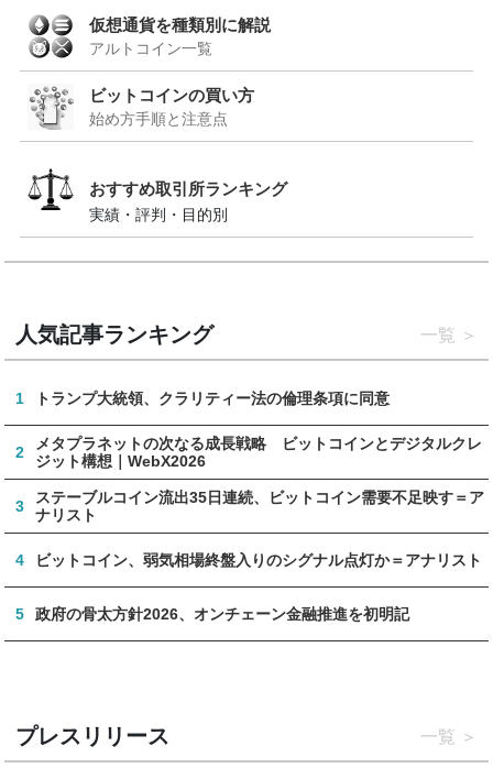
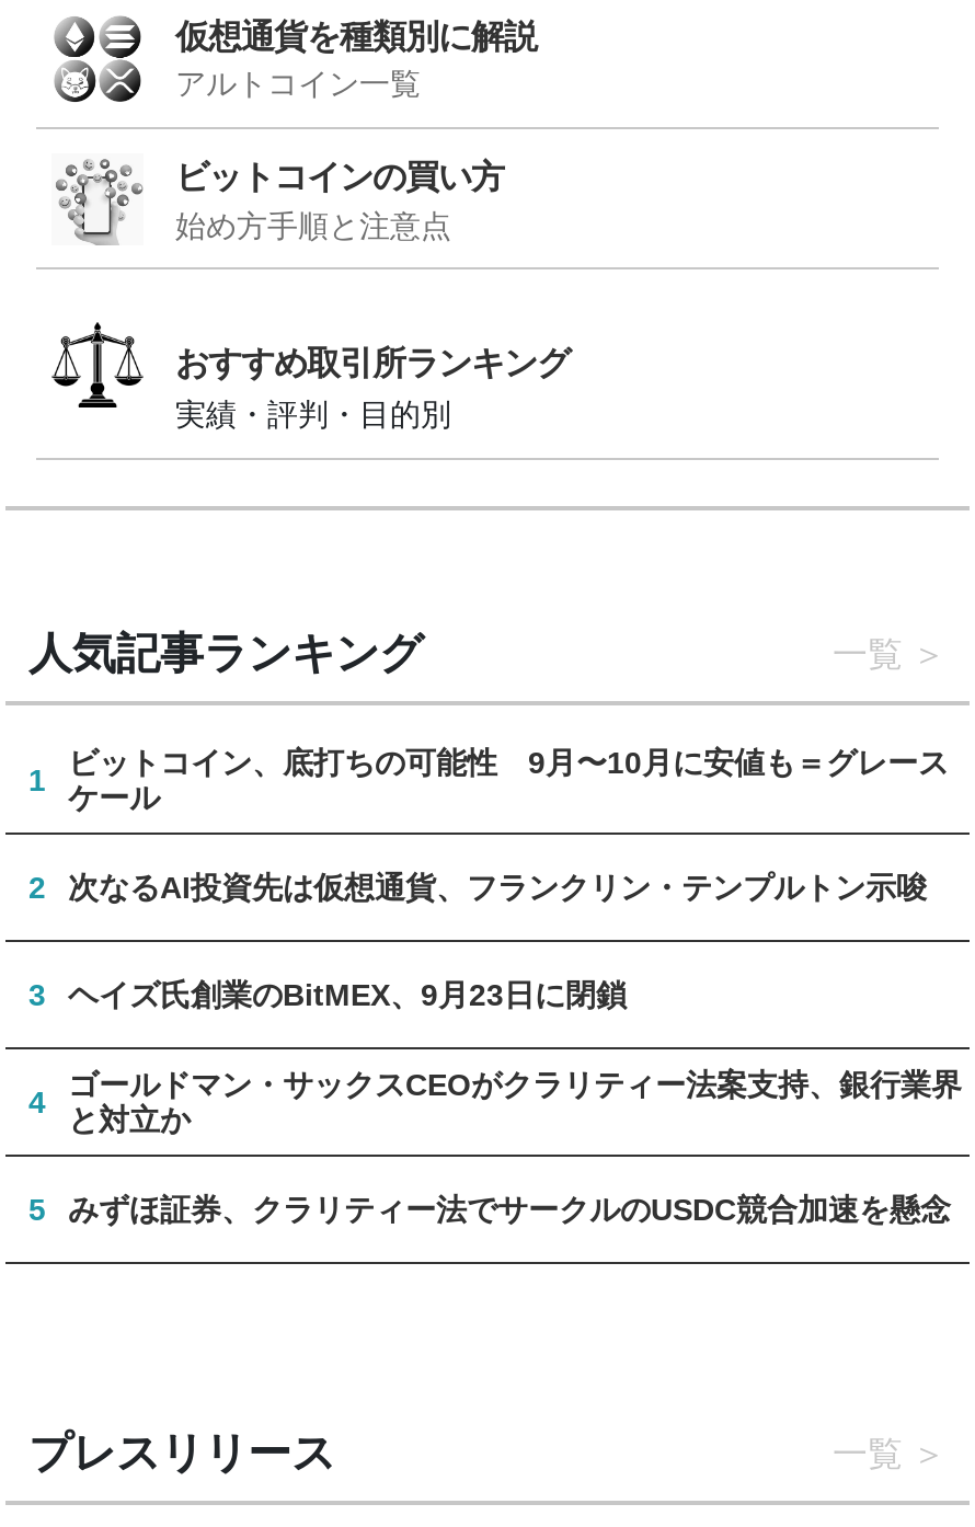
- トランプ大統領、クラリティー法の倫理条項に同意
+ ビットコイン、底打ちの可能性 9月〜10月に安値も＝グレース
+ ケール

- メタプラネットの次なる成長戦略 ビットコインとデジタルクレ
- ジット構想｜WebX2026
+ 次なるAI投資先は仮想通貨、フランクリン・テンプルトン示唆

- ステーブルコイン流出35日連続、ビットコイン需要不足映す＝ア
- ナリスト
+ ヘイズ氏創業のBitMEX、9月23日に閉鎖

- ビットコイン、弱気相場終盤入りのシグナル点灯か＝アナリスト
+ ゴールドマン・サックスCEOがクラリティー法案支持、銀行業界
+ と対立か

- 政府の骨太方針2026、オンチェーン金融推進を初明記
+ みずほ証券、クラリティー法でサークルのUSDC競合加速を懸念
